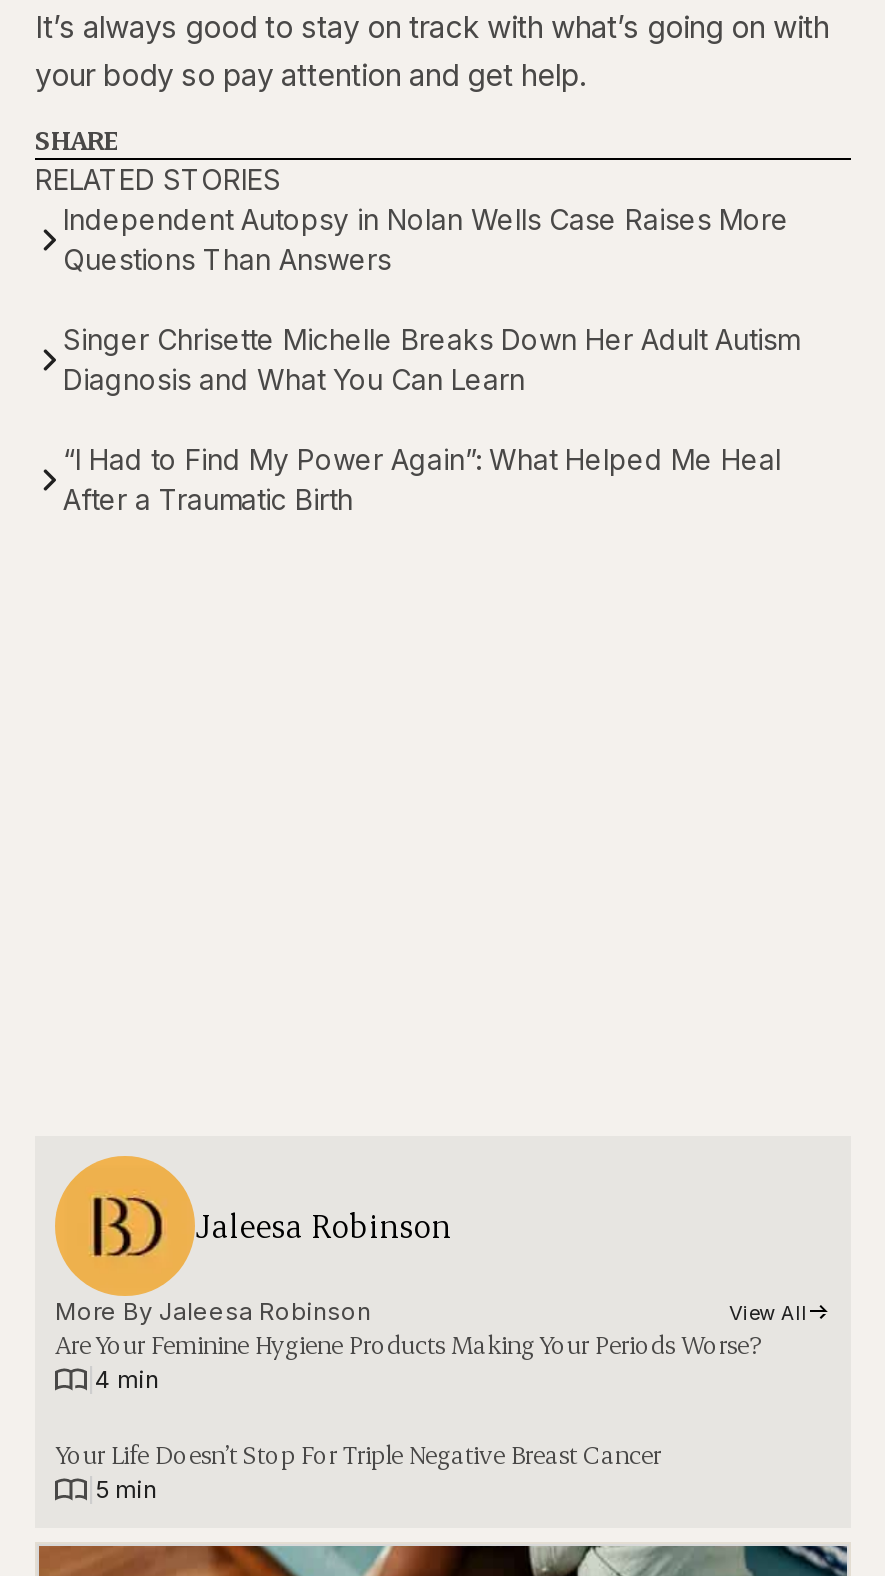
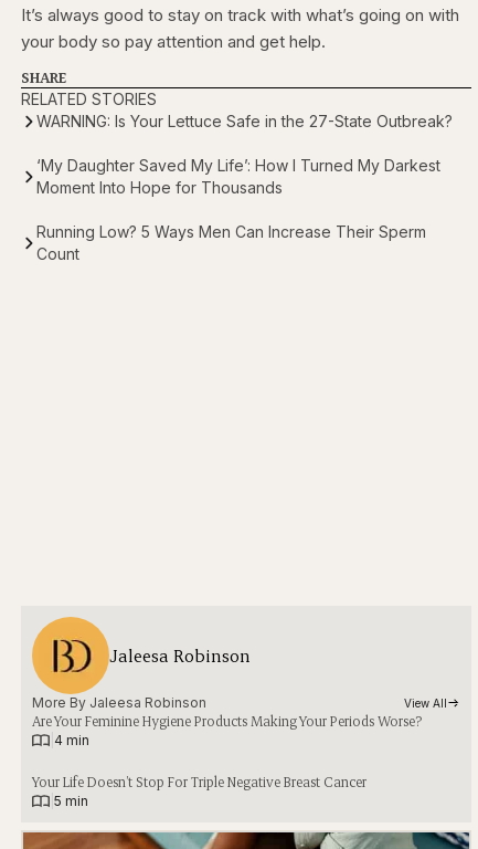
- Independent Autopsy in Nolan Wells Case Raises More
- Questions Than Answers
+ WARNING: Is Your Lettuce Safe in the 27-State Outbreak?

- Singer Chrisette Michelle Breaks Down Her Adult Autism
- Diagnosis and What You Can Learn
+ ‘My Daughter Saved My Life’: How I Turned My Darkest
+ Moment Into Hope for Thousands

- “I Had to Find My Power Again”: What Helped Me Heal
- After a Traumatic Birth
+ Running Low? 5 Ways Men Can Increase Their Sperm
+ Count
